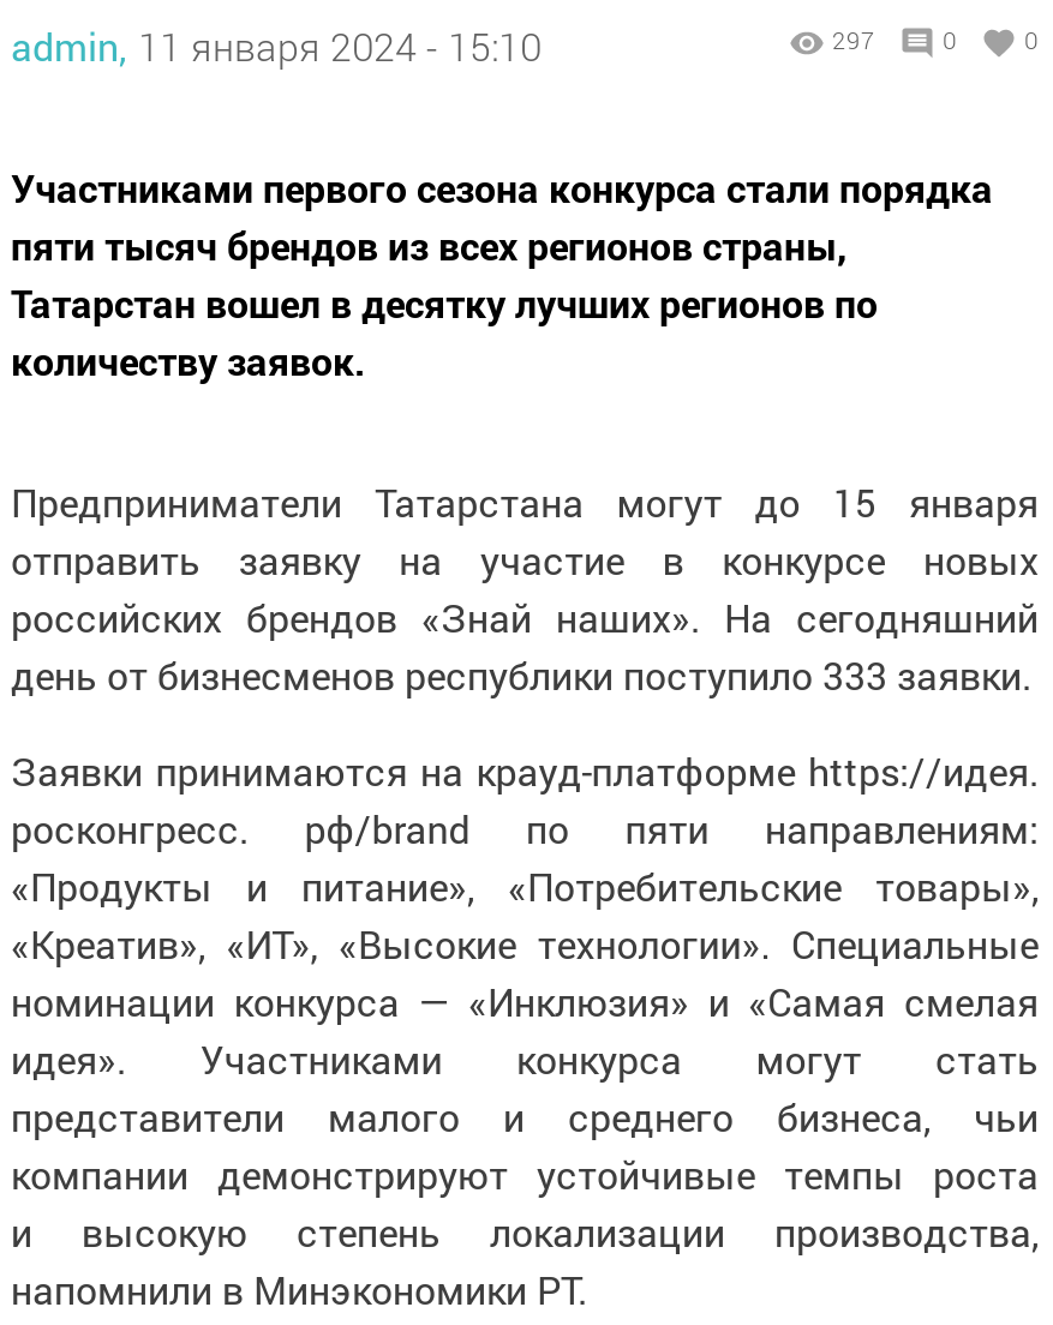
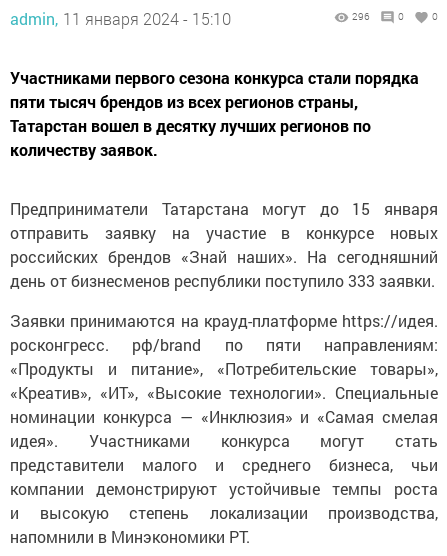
- 297
+ 296
